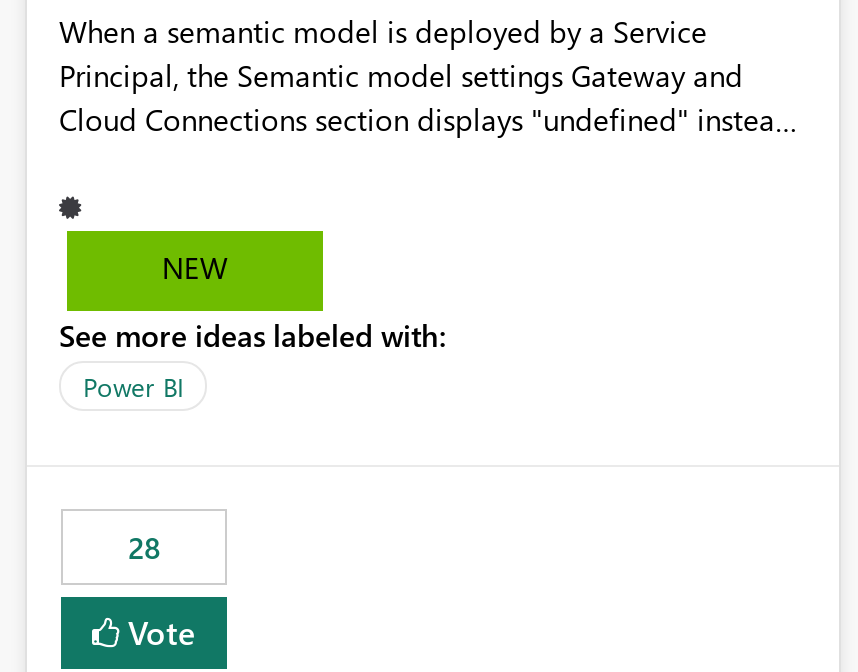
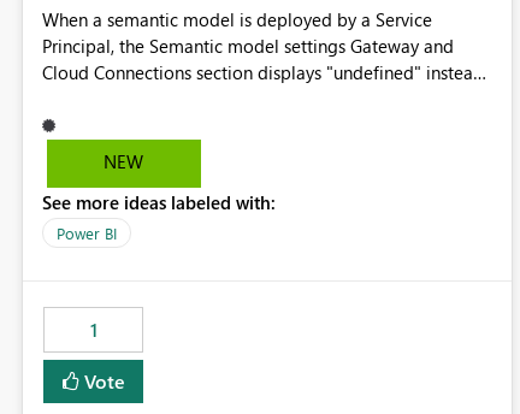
- 28
+ 1
